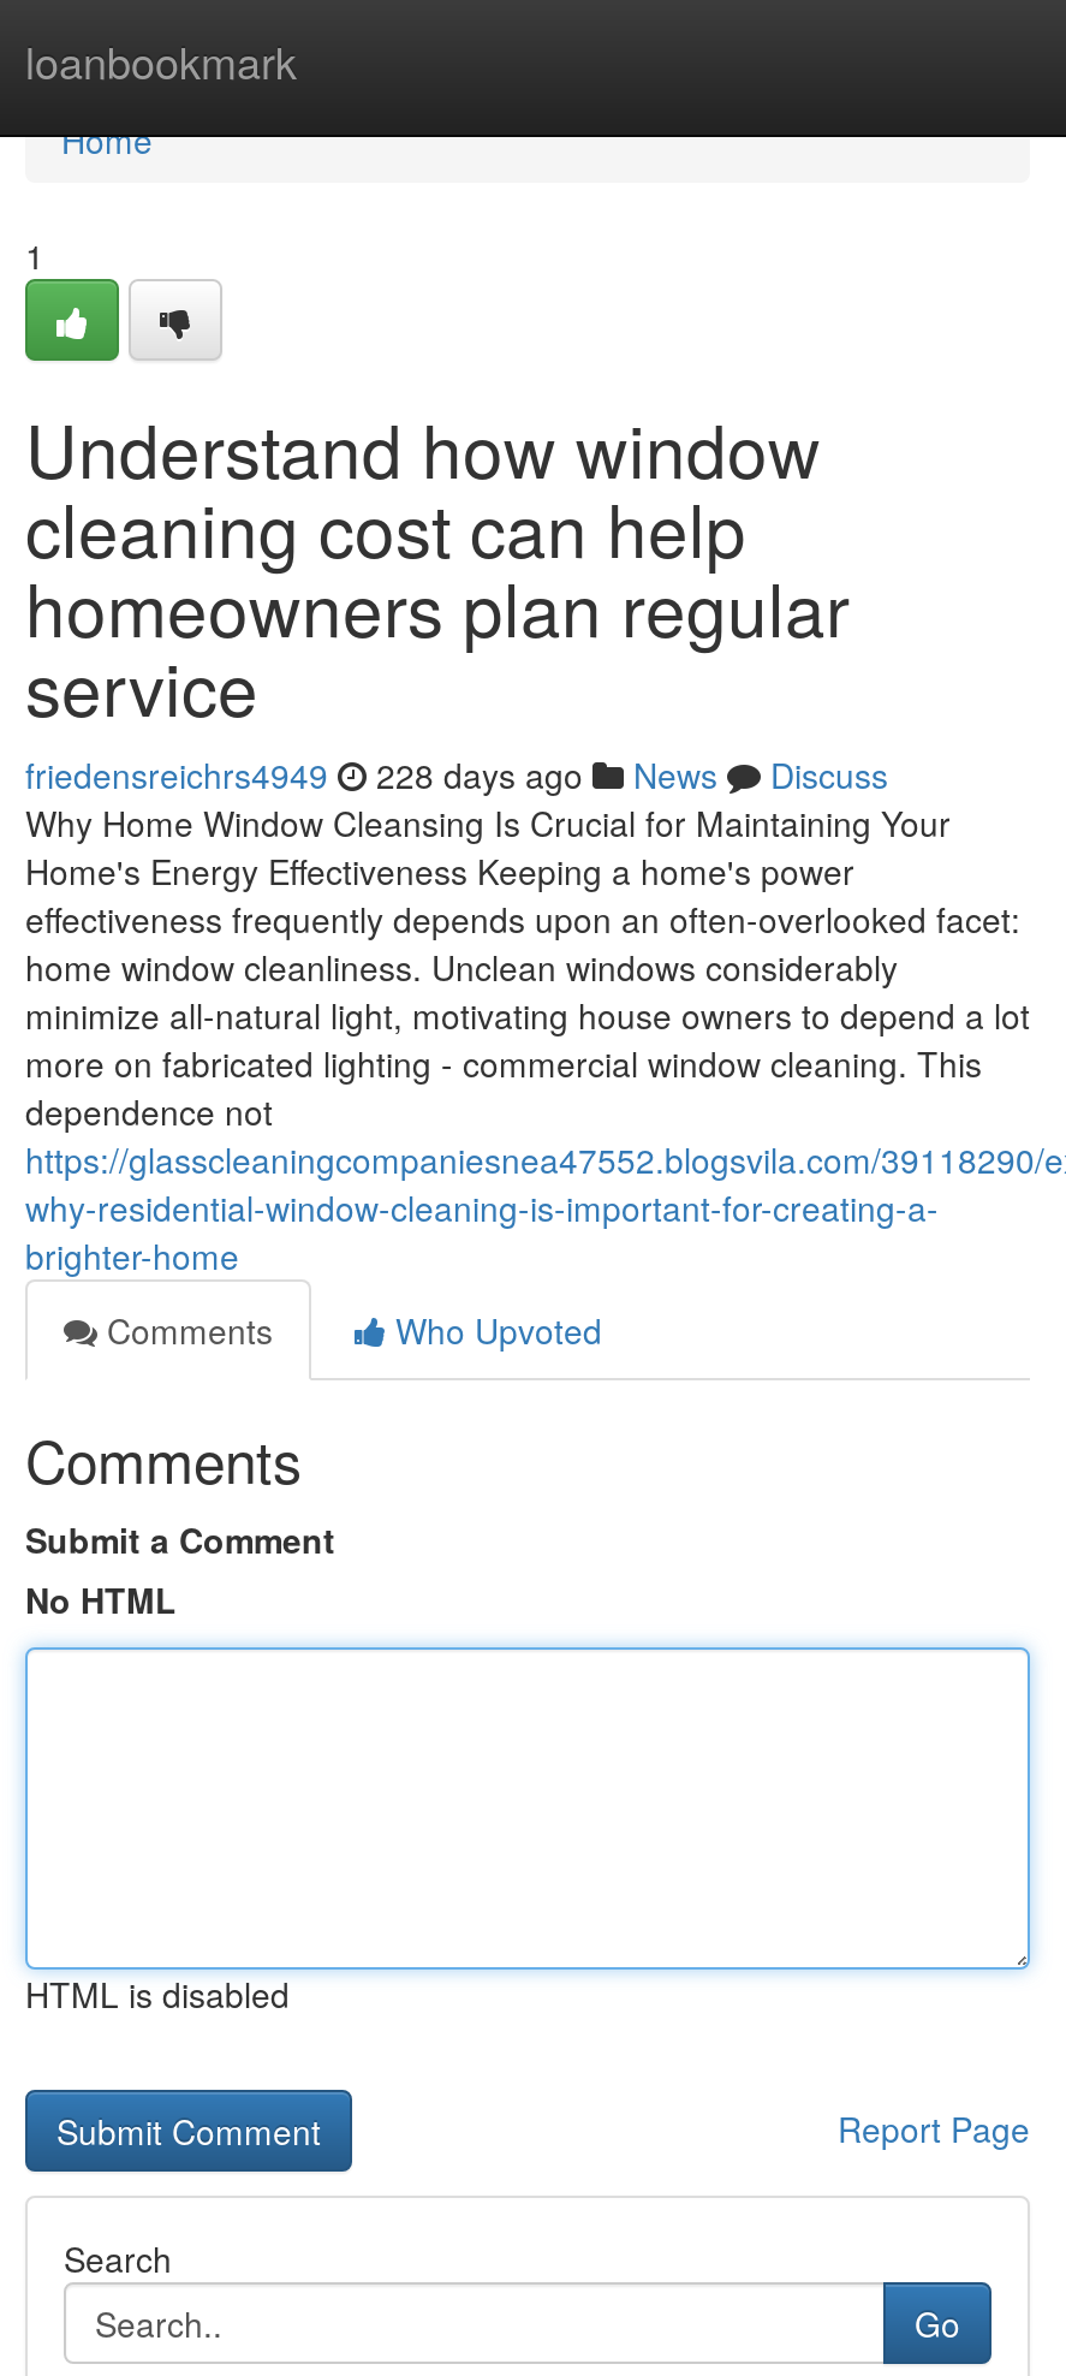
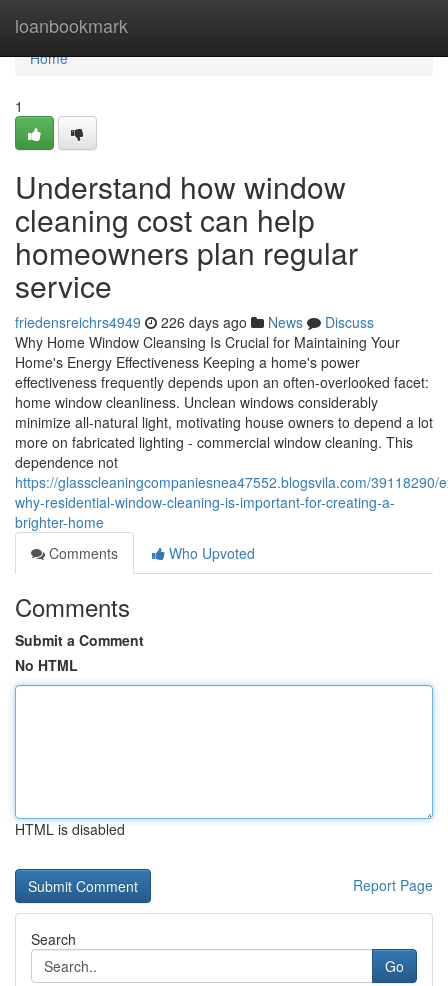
- friedensreichrs4949 228 days ago News Discuss
+ friedensreichrs4949 226 days ago News Discuss
